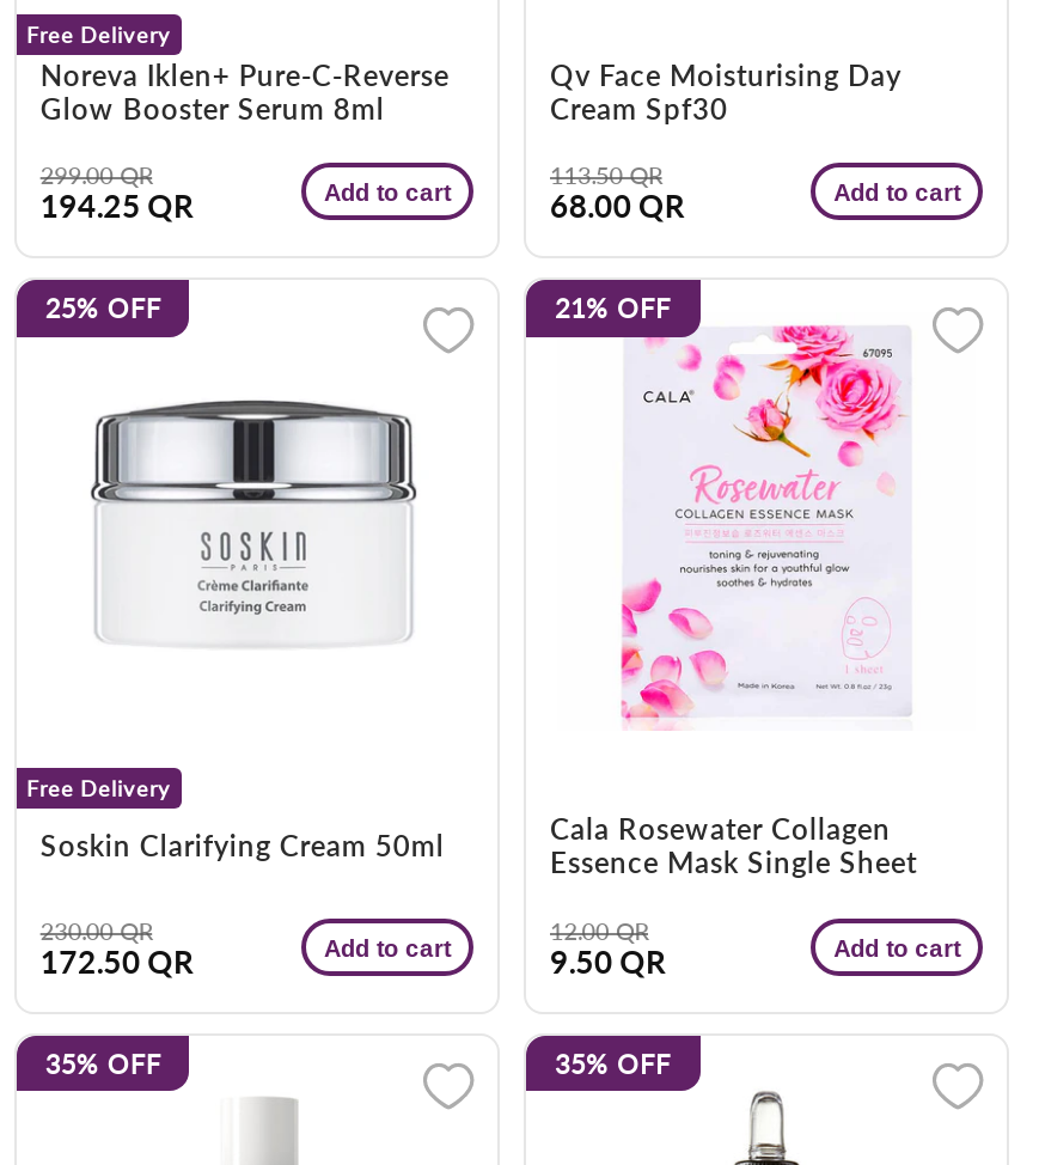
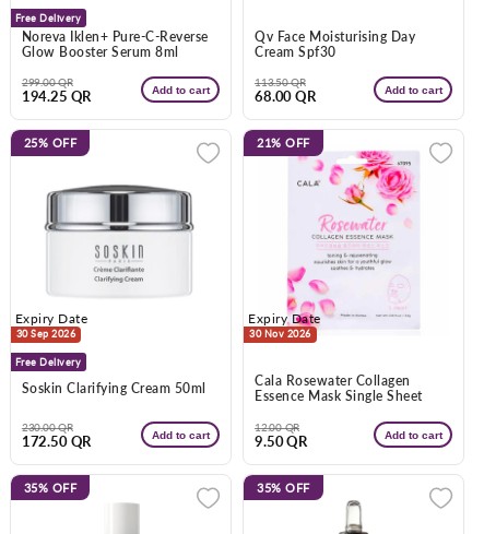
+ Expiry Date
+ 30 Sep 2026

+ Expiry Date
+ 30 Nov 2026
